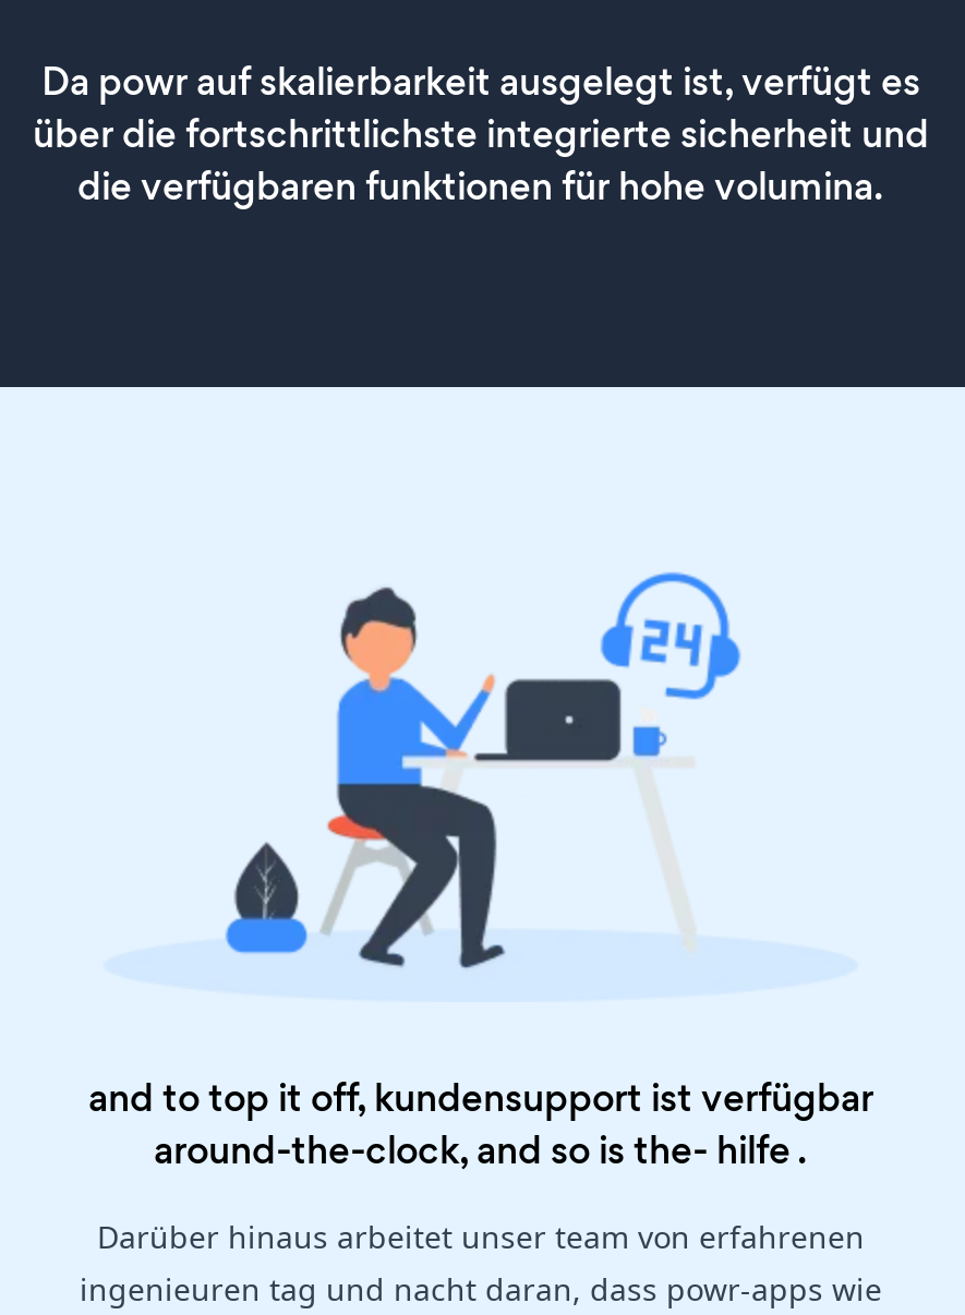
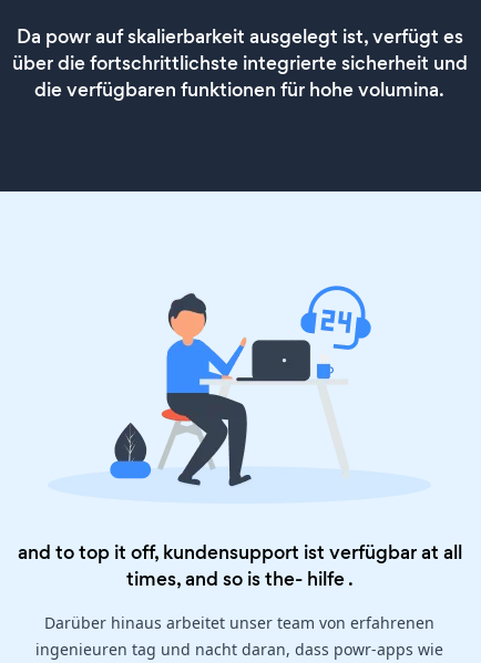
- and to top it off, kundensupport ist verfügbar
- around-the-clock, and so is the- hilfe.
+ and to top it off, kundensupport ist verfügbar at all
+ times, and so is the- hilfe.
